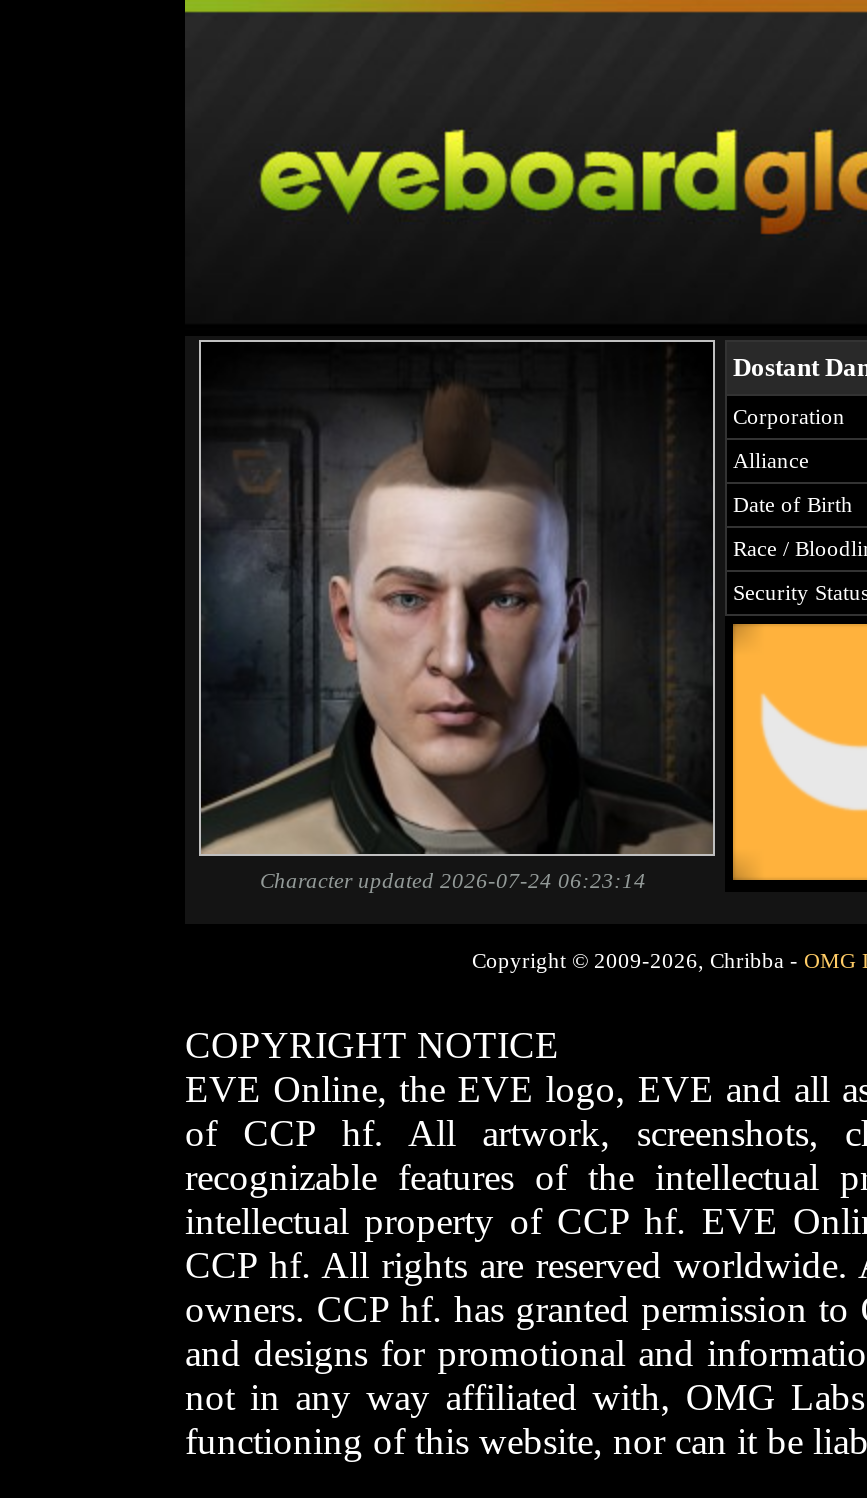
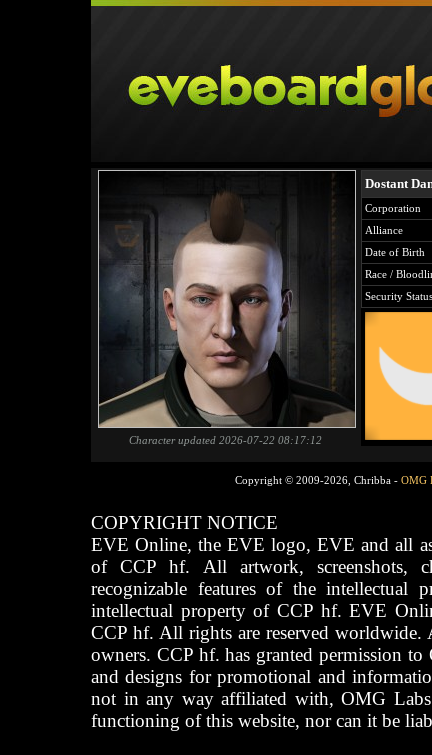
- Character updated 2026-07-24 06:23:14
+ Character updated 2026-07-22 08:17:12
